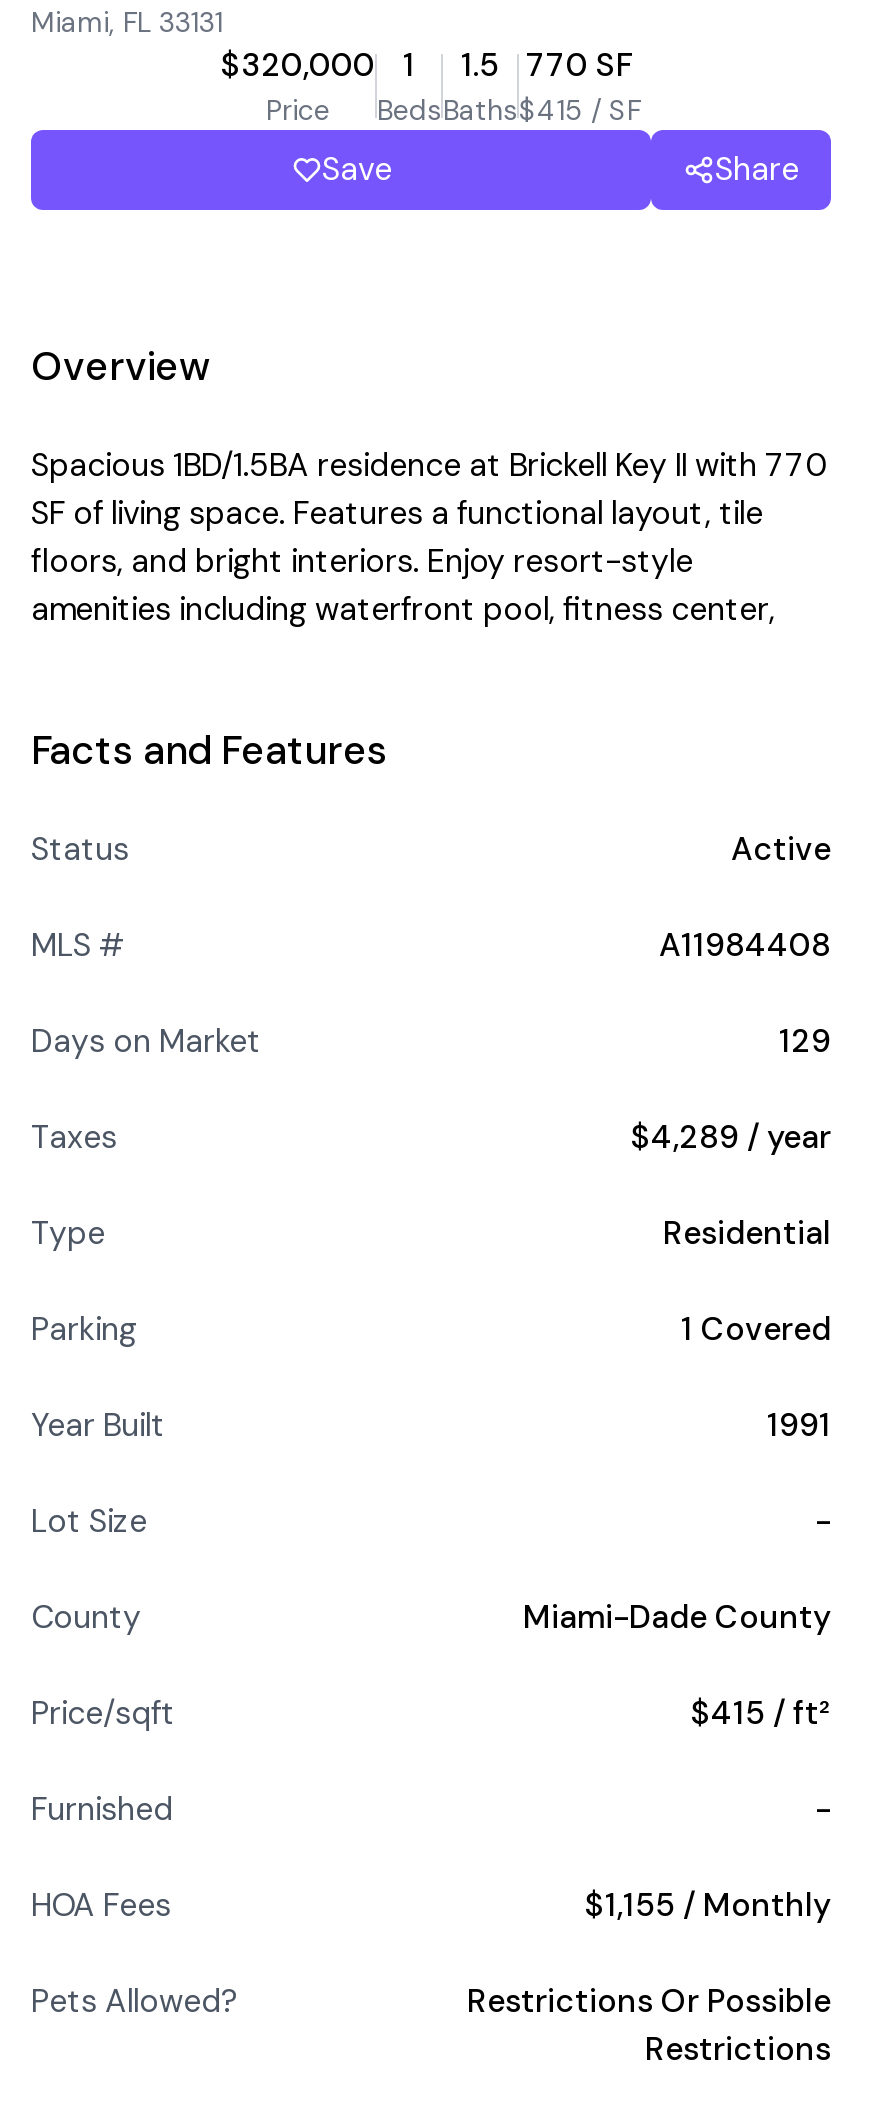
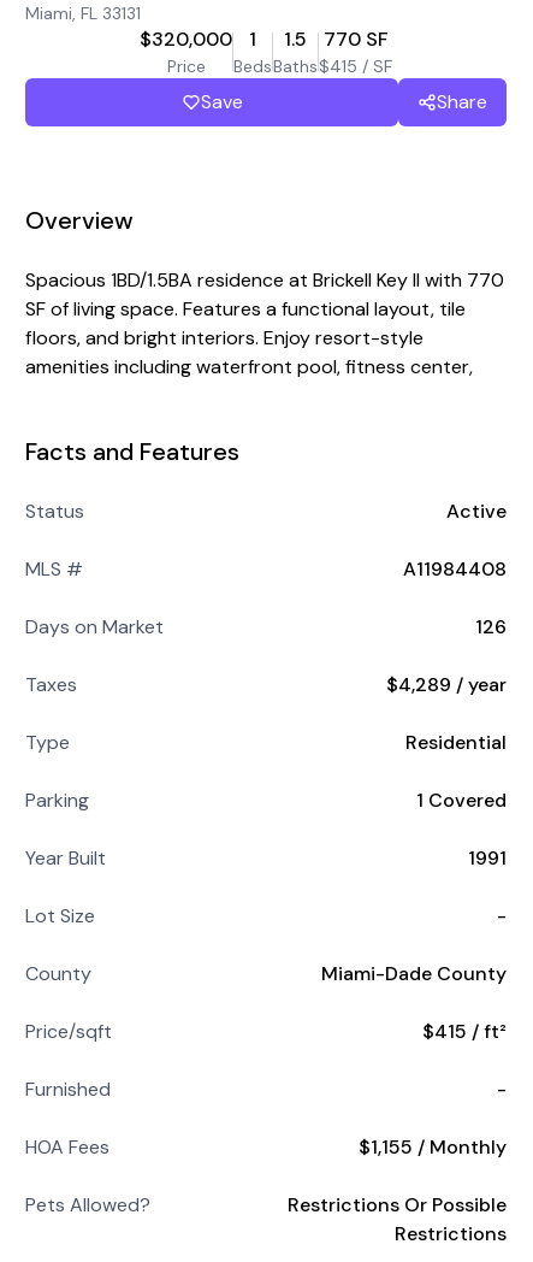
- 129
+ 126
